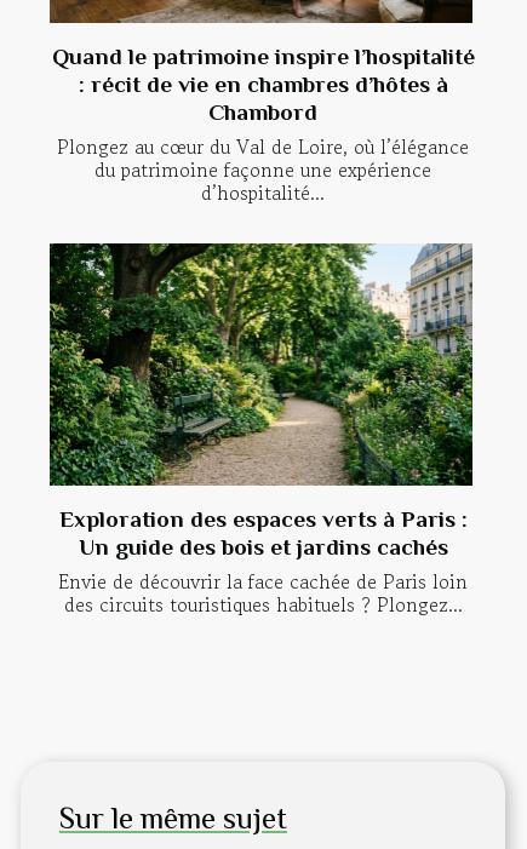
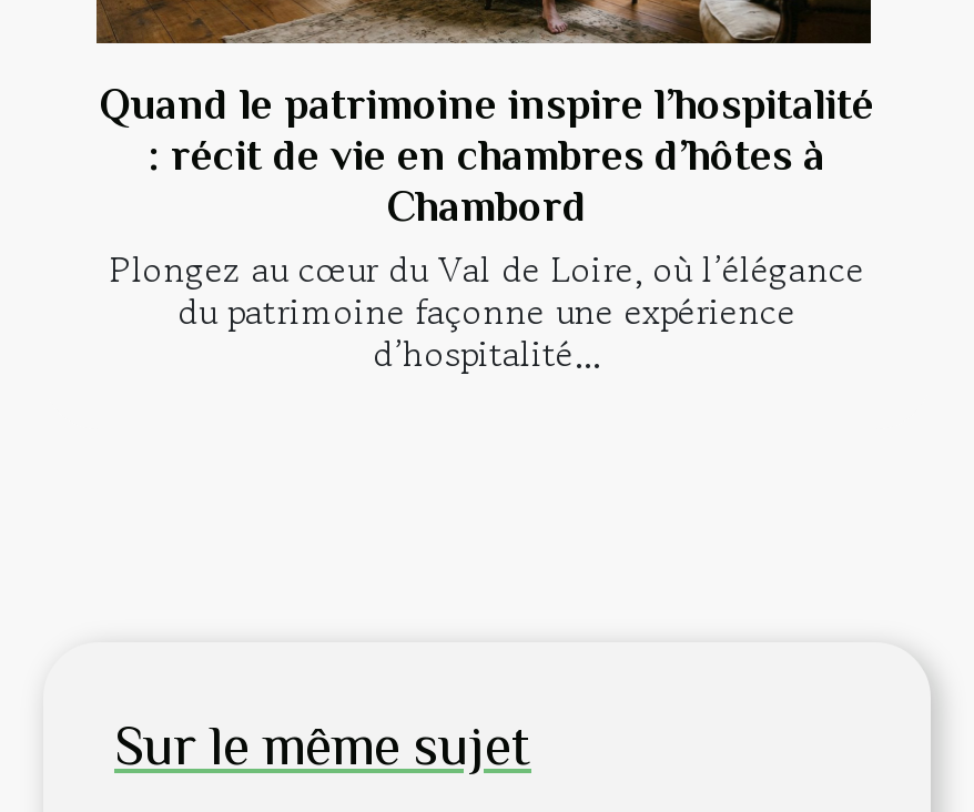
- [image]
- Exploration des espaces verts à Paris :
- Un guide des bois et jardins cachés
- Envie de découvrir la face cachée de Paris loin
- des circuits touristiques habituels ? Plongez...
